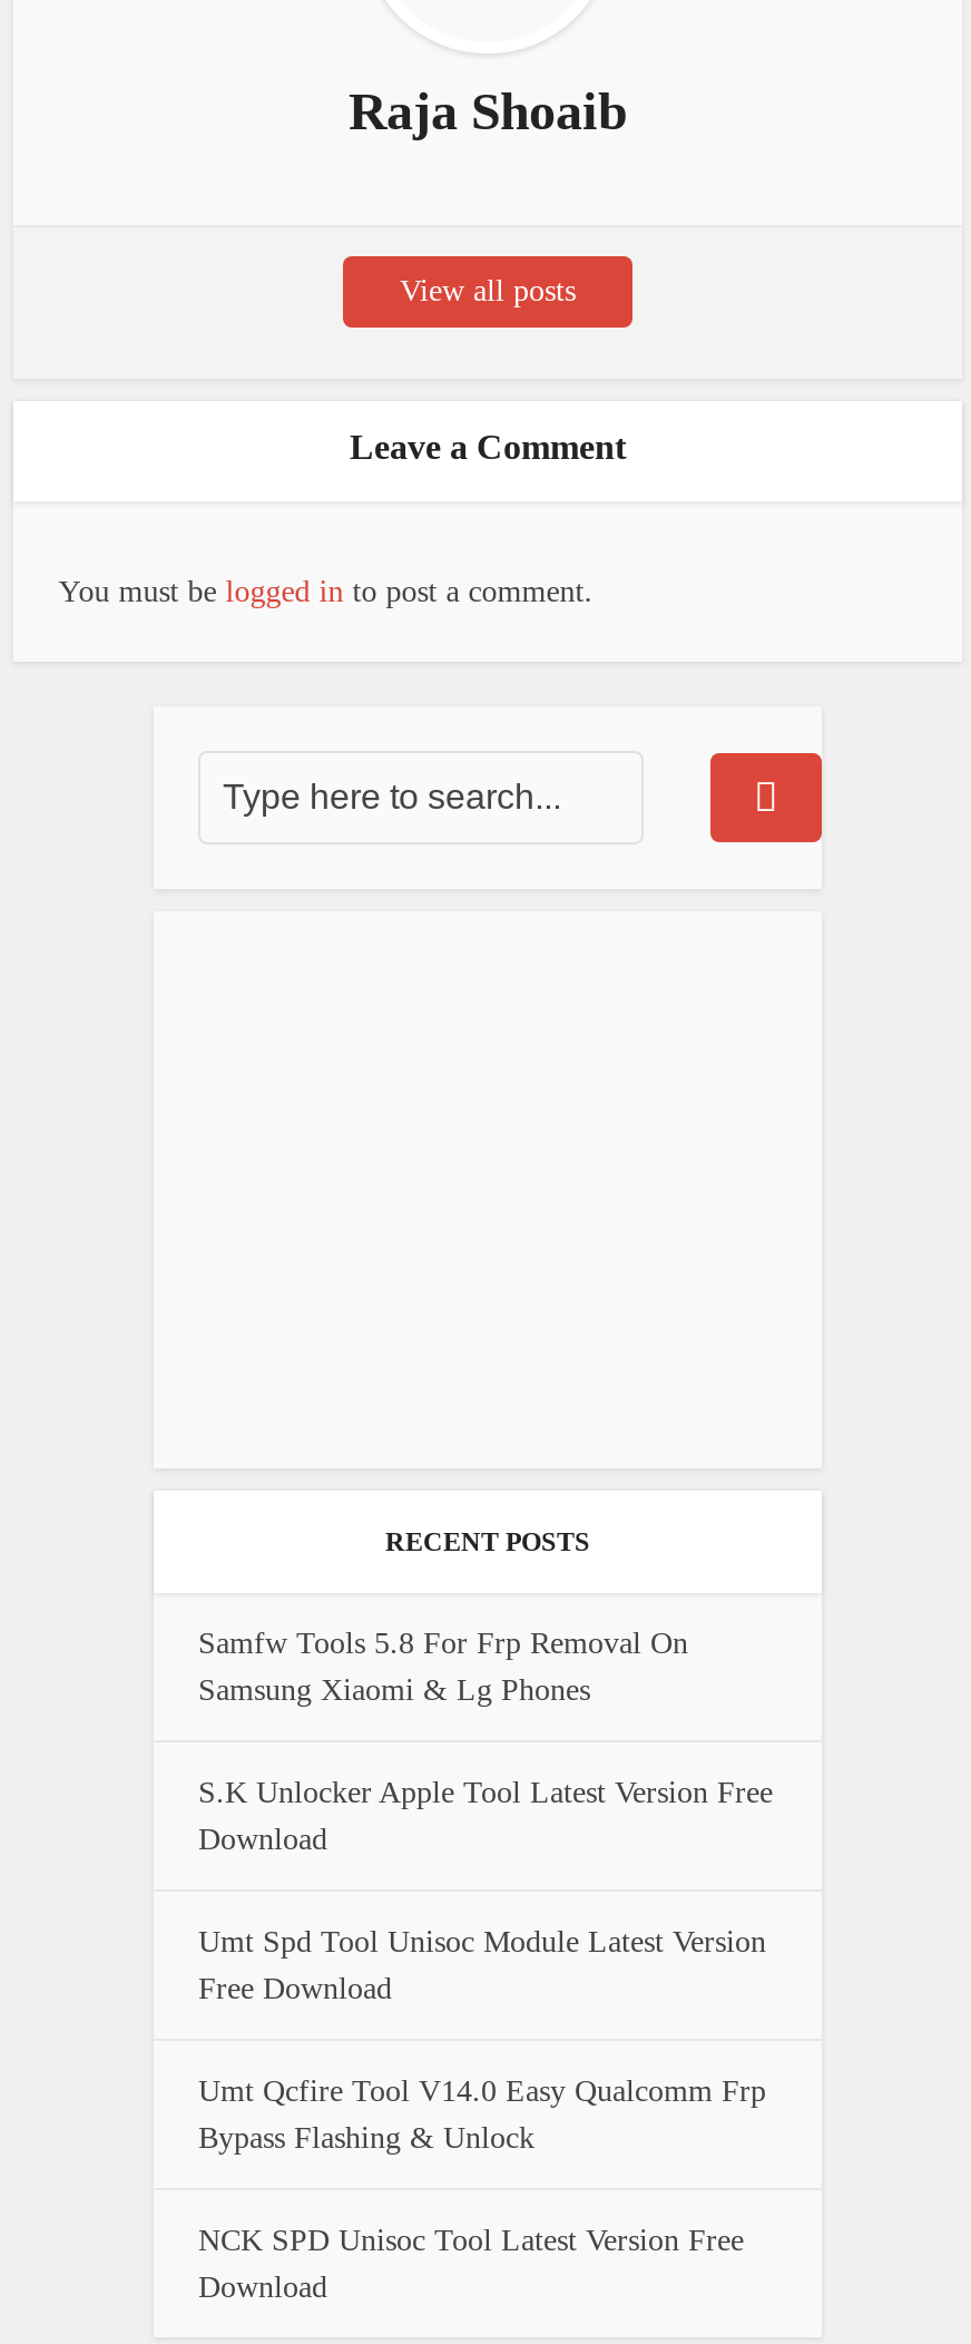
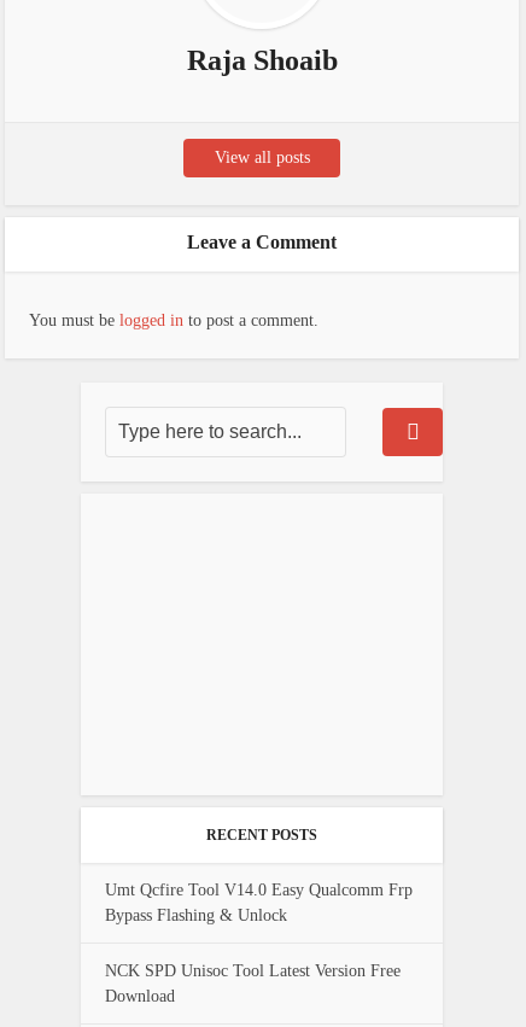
- Samfw Tools 5.8 For Frp Removal On
- Samsung Xiaomi & Lg Phones
- S.K Unlocker Apple Tool Latest Version Free
- Download
- Umt Spd Tool Unisoc Module Latest Version
- Free Download
